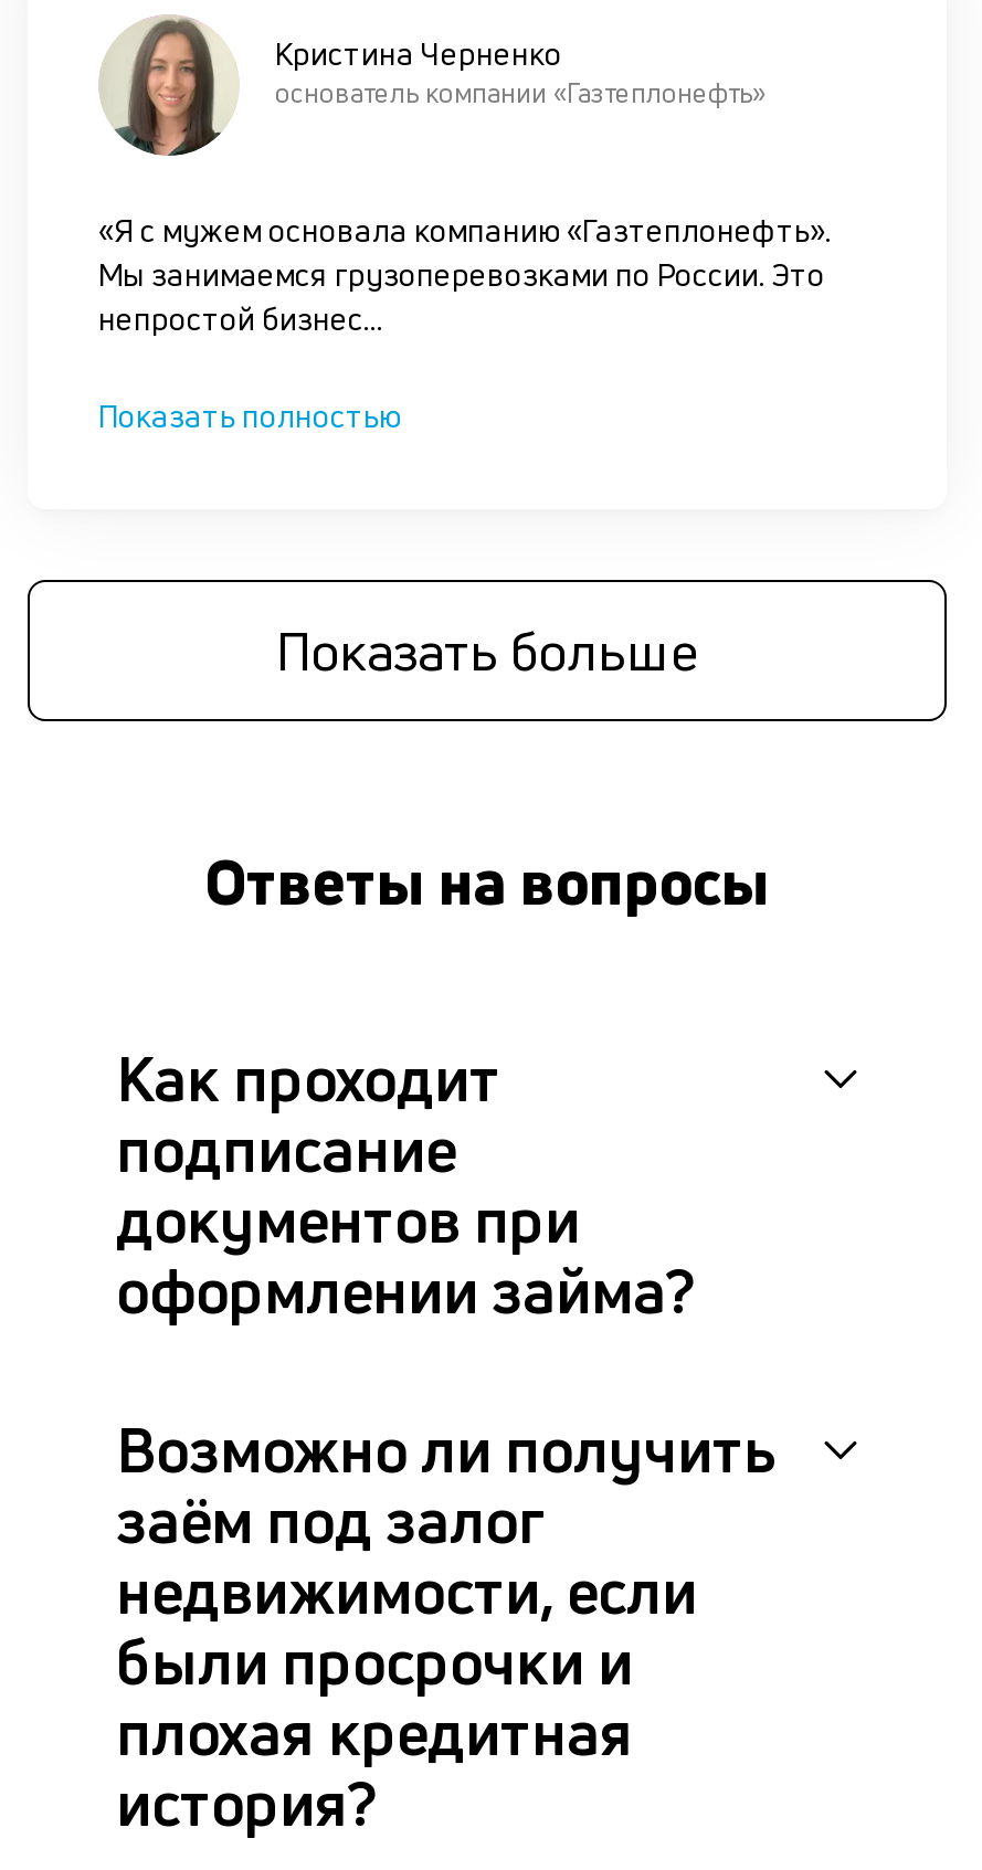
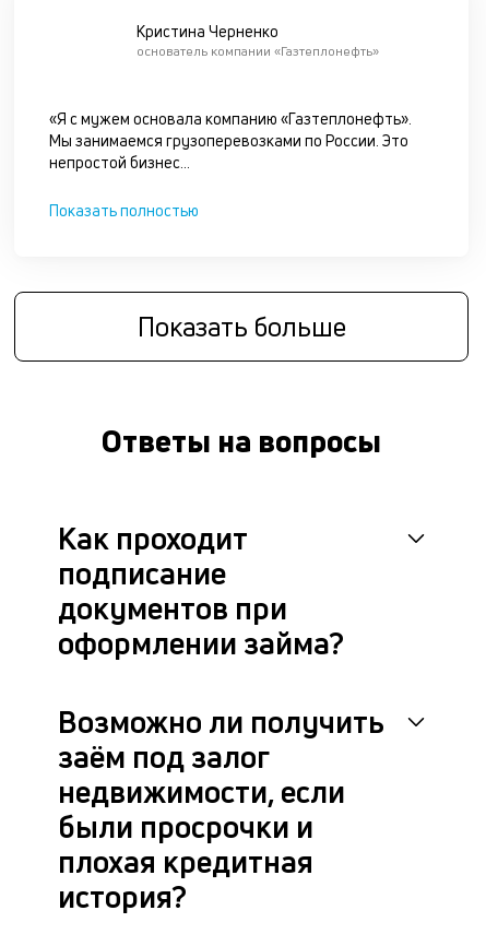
- [image]
